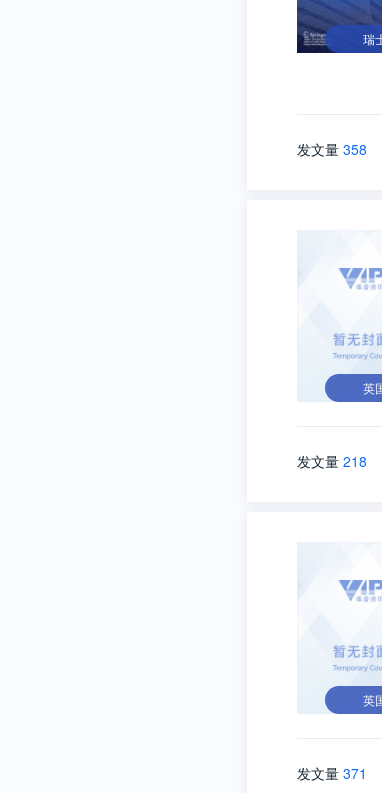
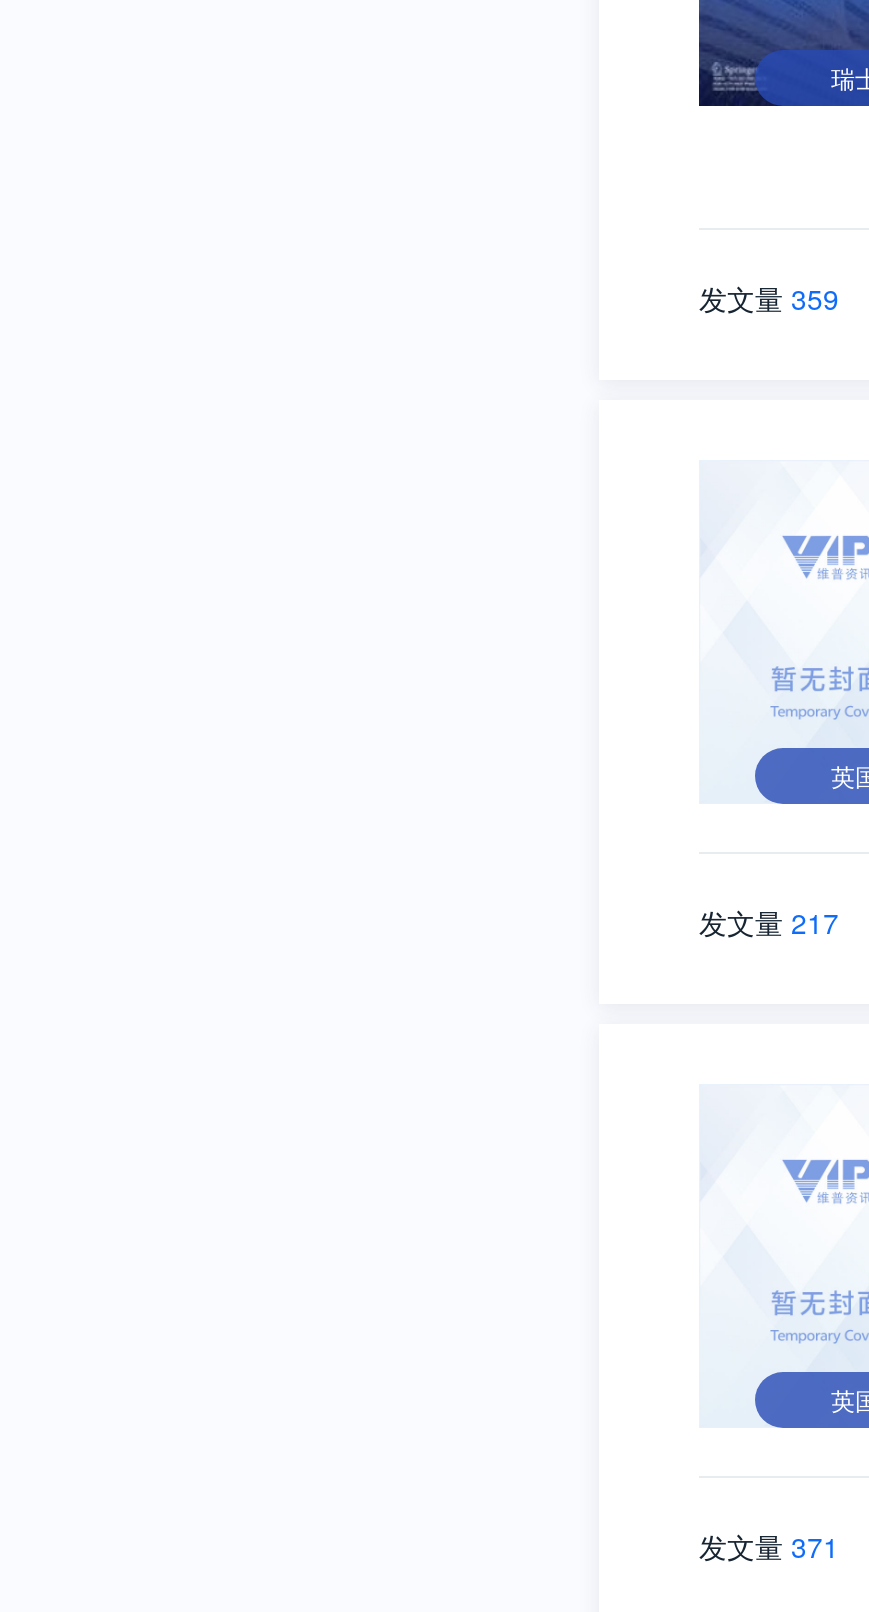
- 发文量358
+ 发文量359

- 发文量218
+ 发文量217
